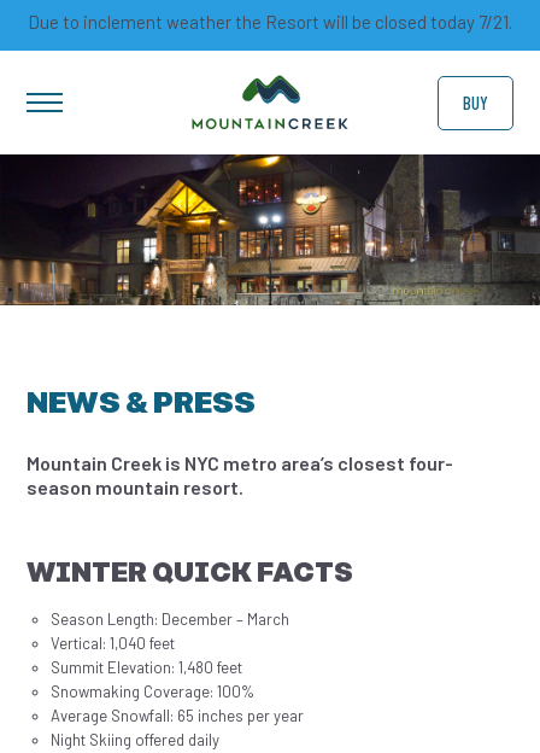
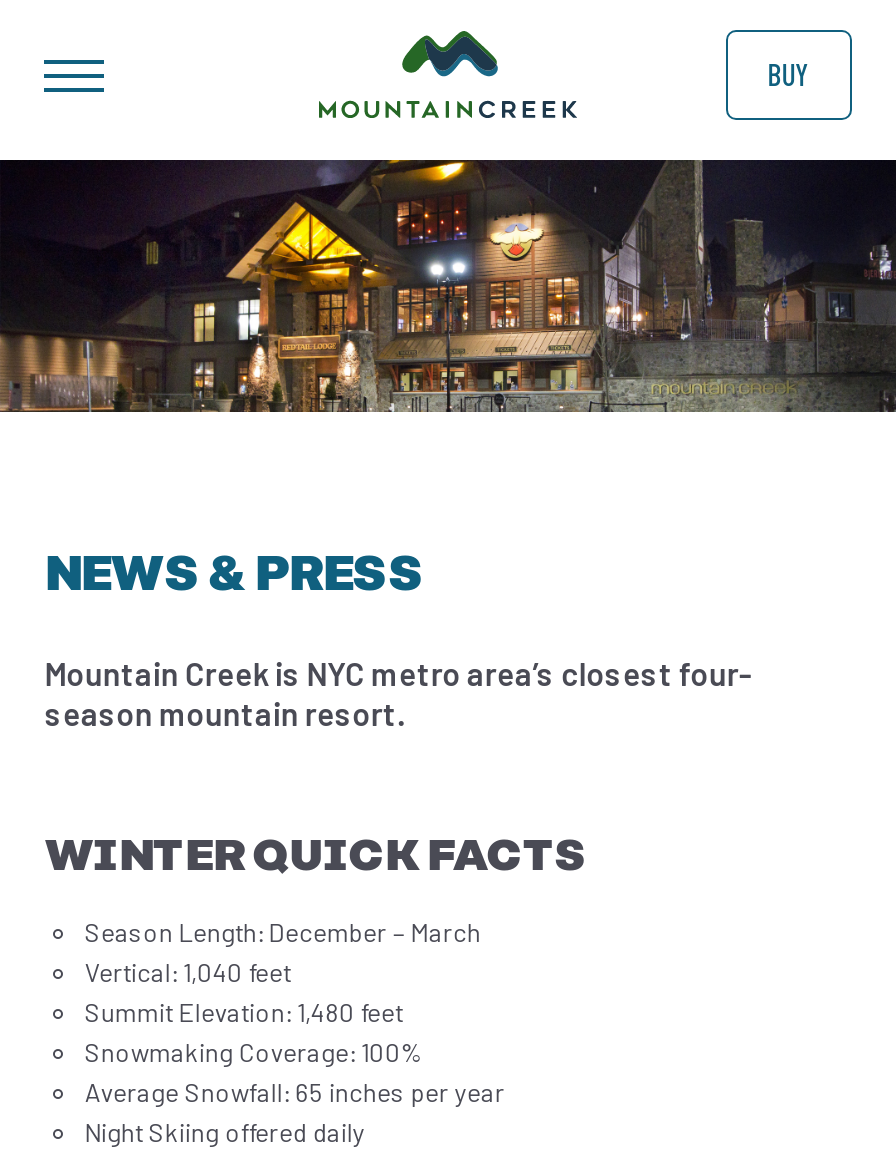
- Due to inclement weather the Resort will be closed today 7/21.
